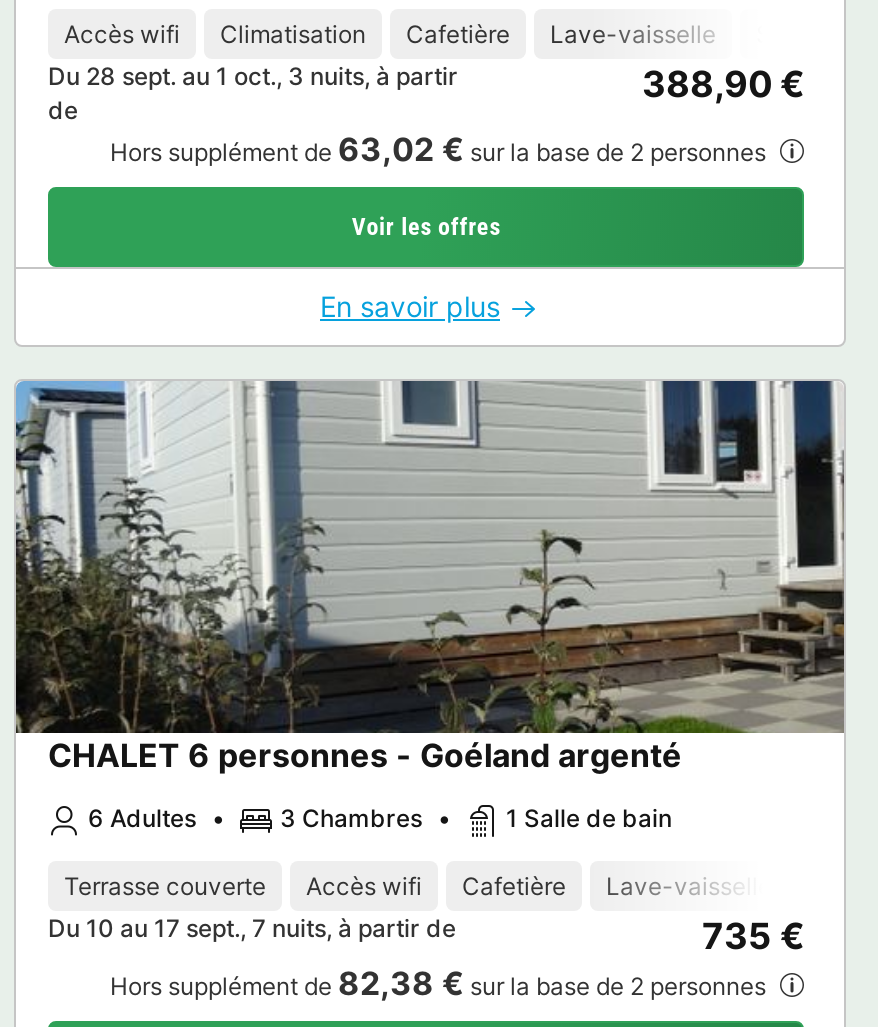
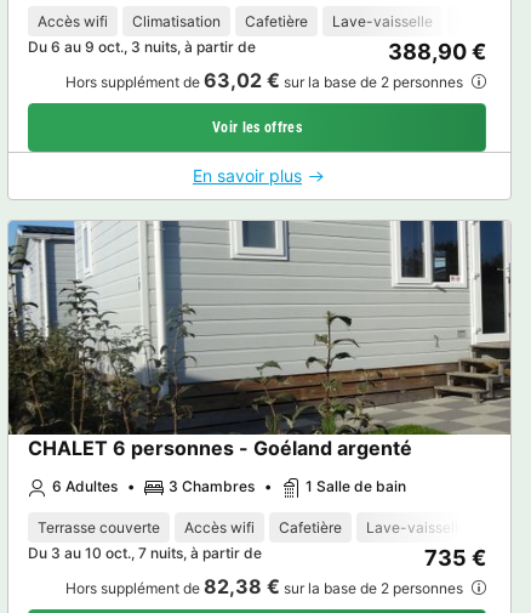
- Du 28 sept. au 1 oct., 3 nuits, à partir
- de
+ Du 6 au 9 oct., 3 nuits, à partir de

- Du 10 au 17 sept., 7 nuits, à partir de
+ Du 3 au 10 oct., 7 nuits, à partir de
